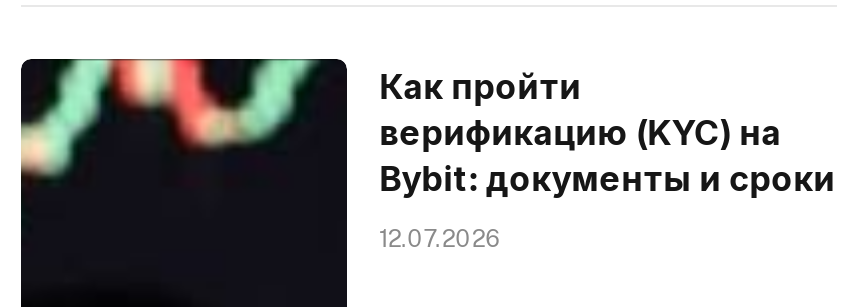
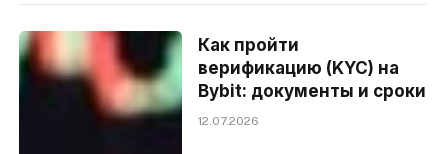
- [image]
+ [image]
